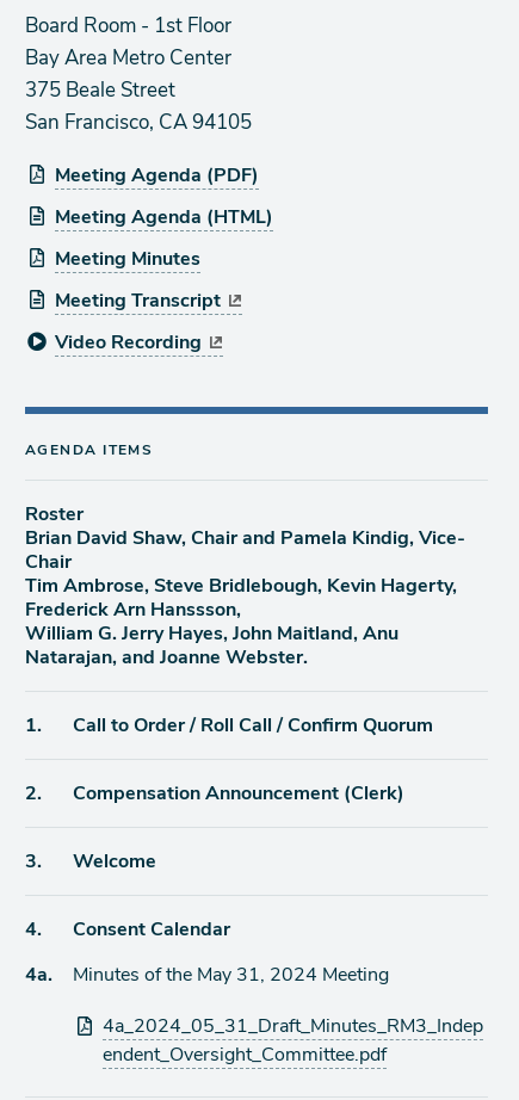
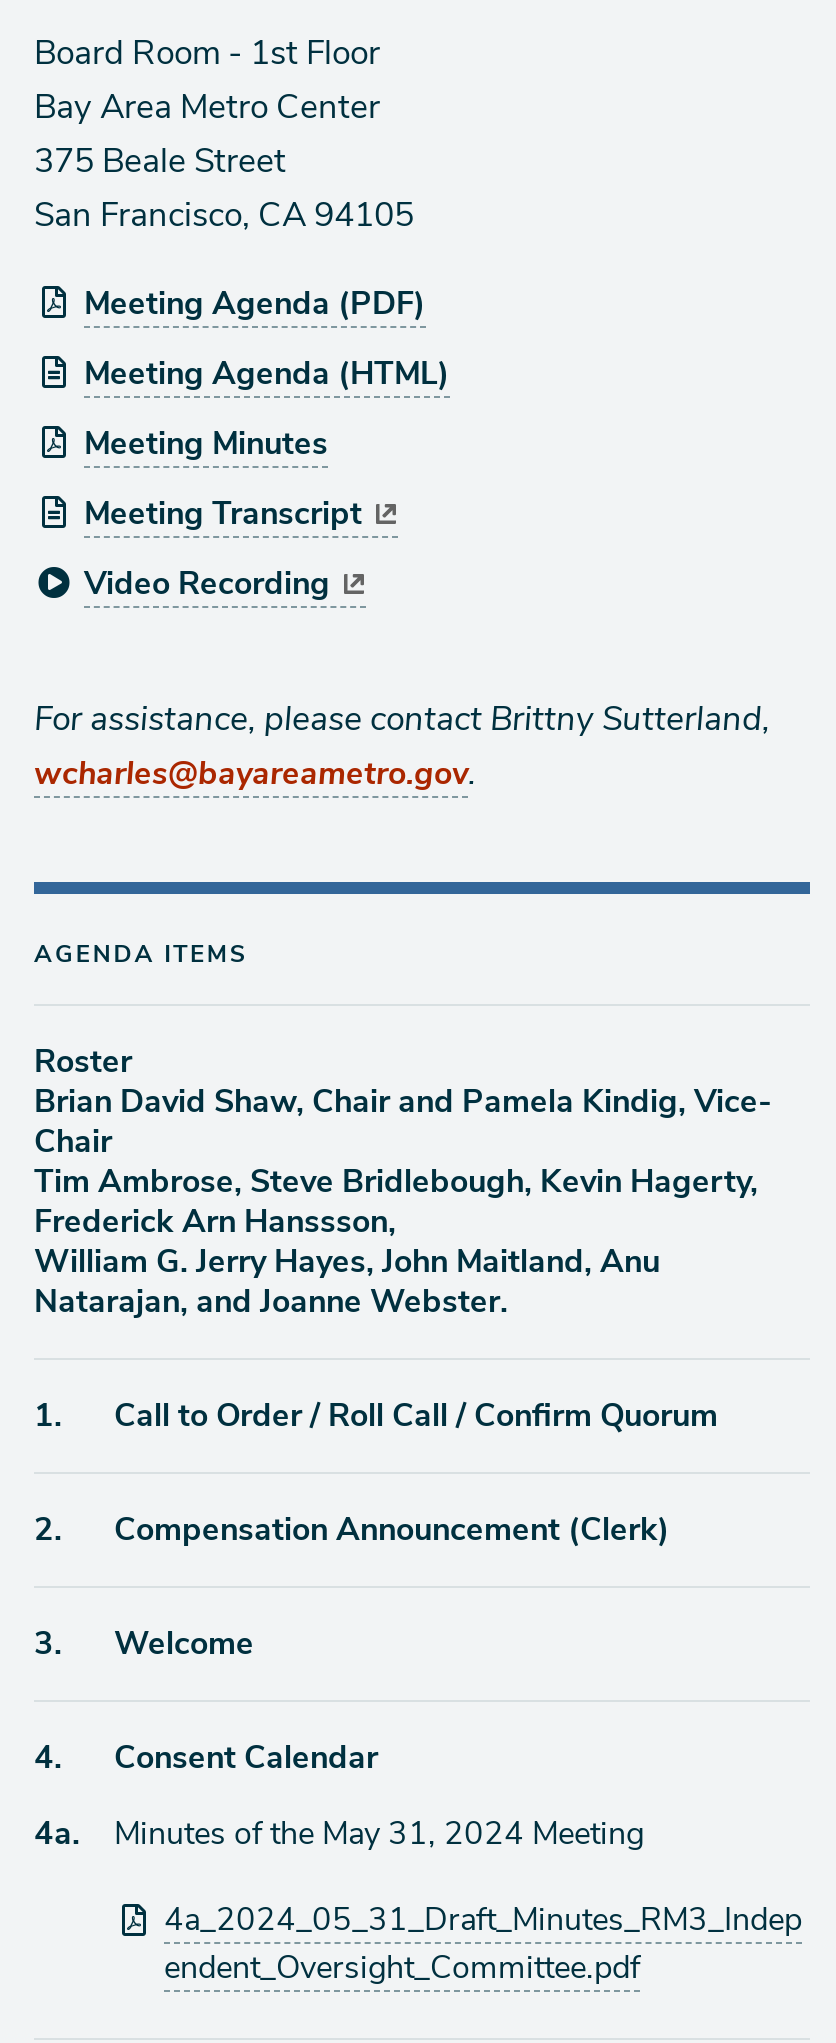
+ For assistance, please contact Brittny Sutterland,
+ wcharles@bayareametro.gov.
